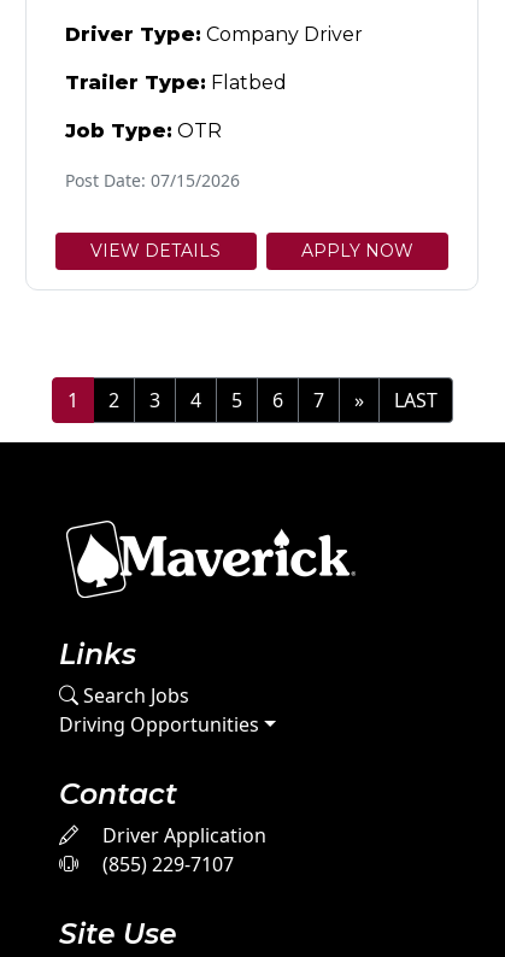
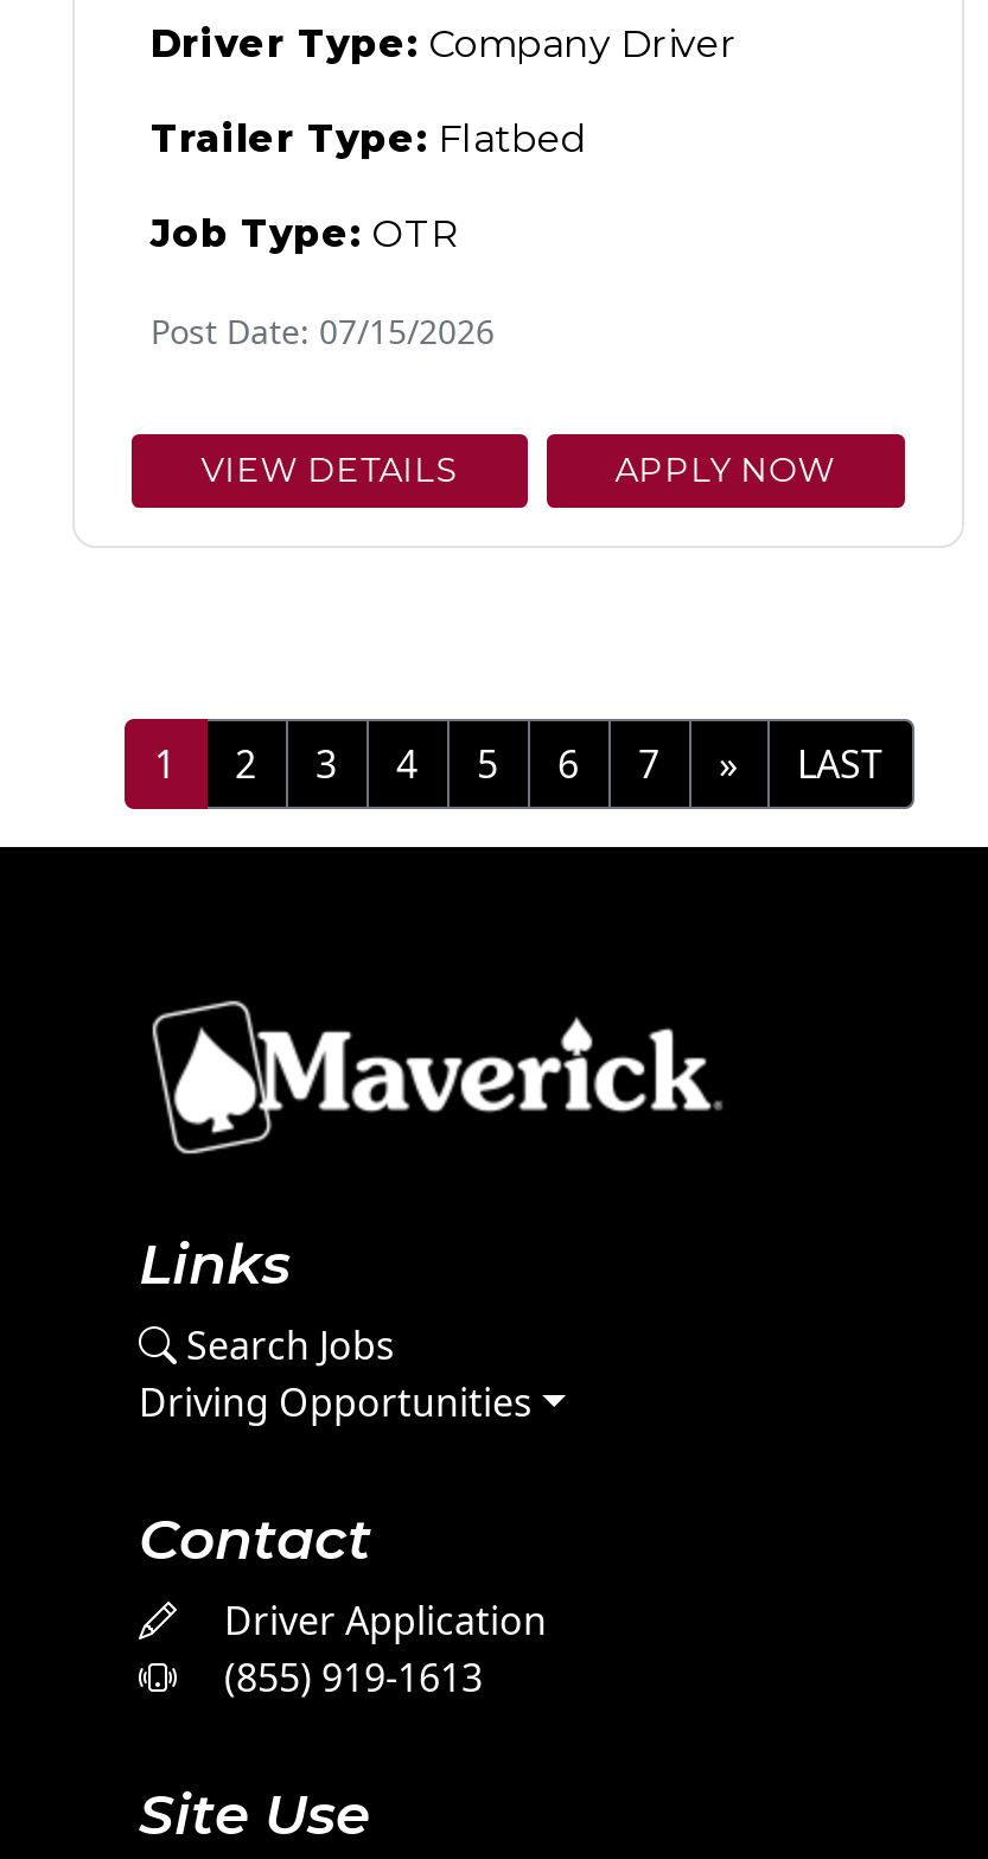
- (855) 229-7107
+ (855) 919-1613
